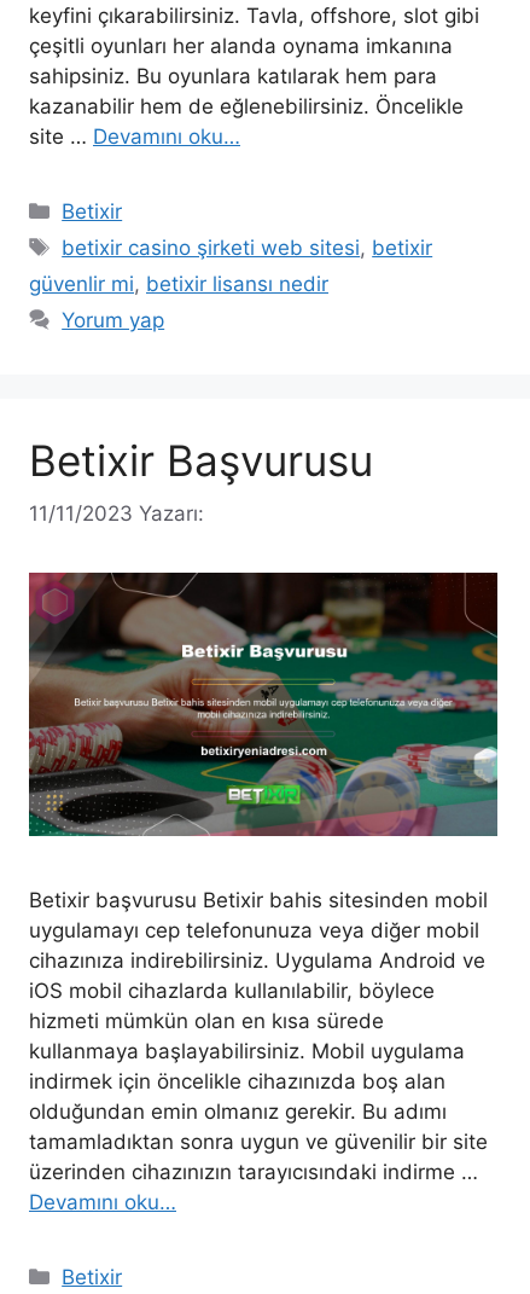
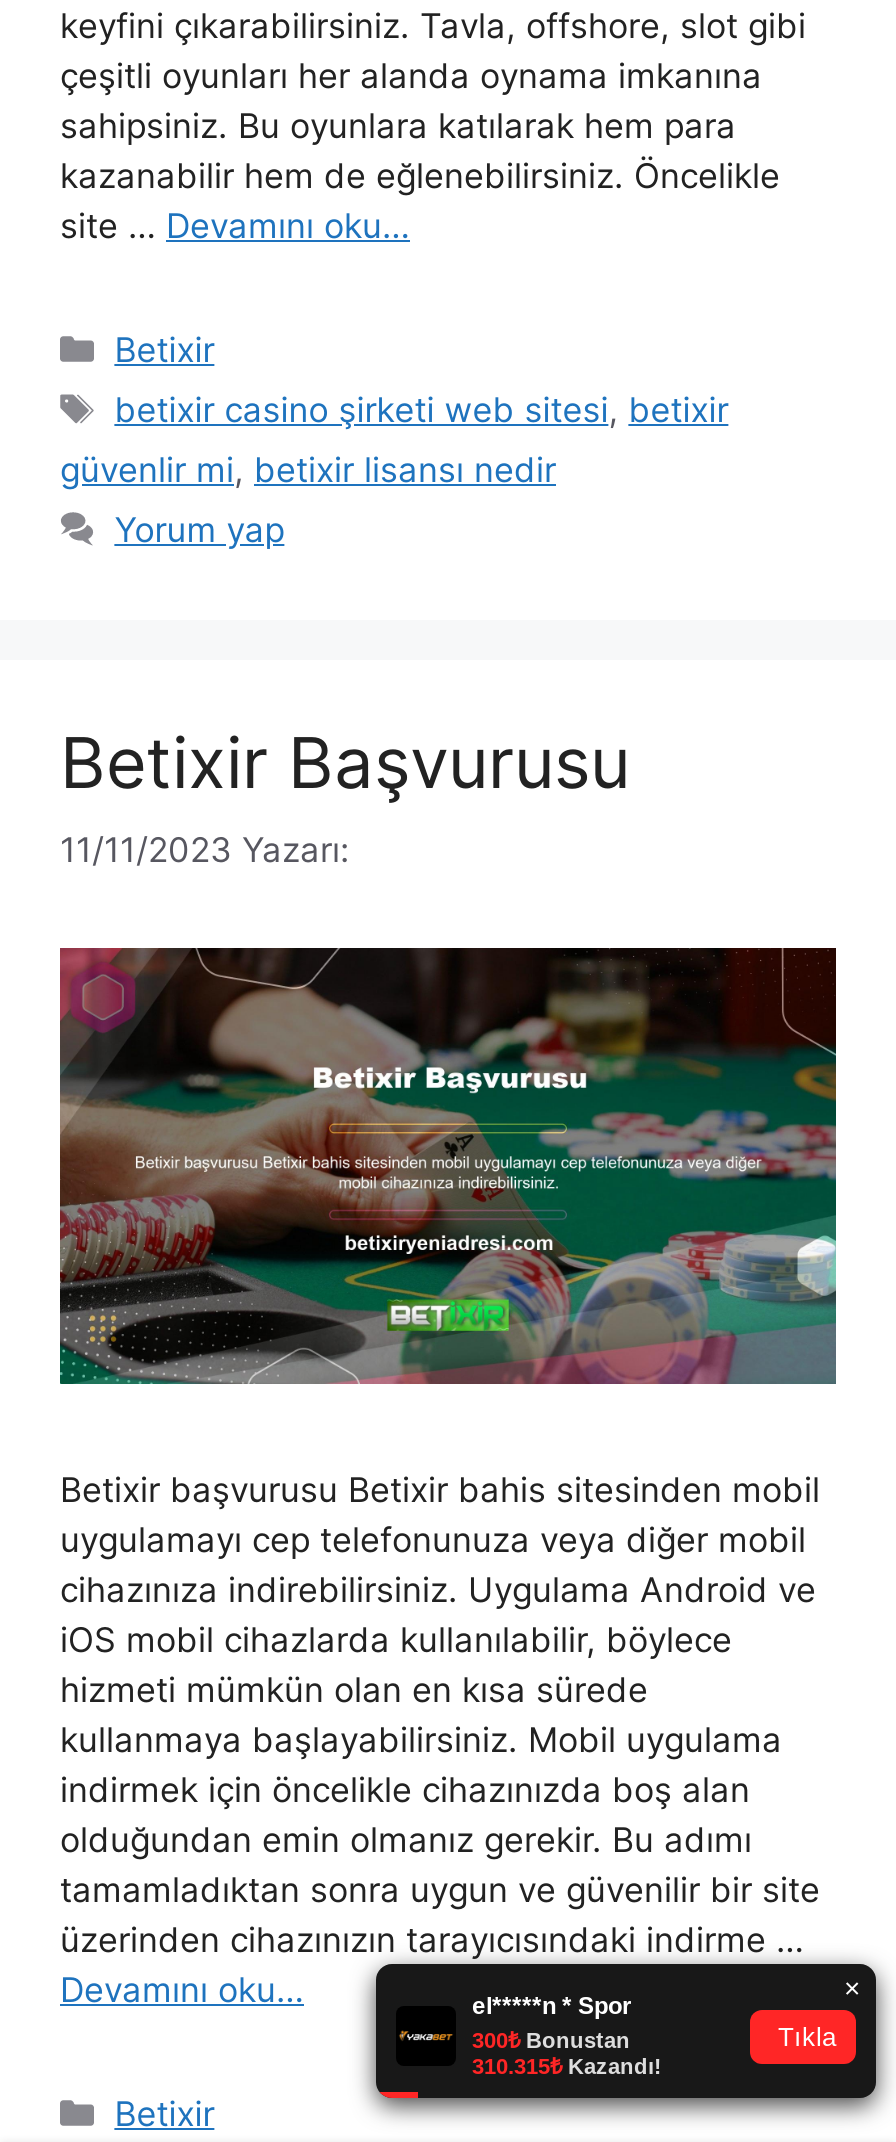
+ [image]
